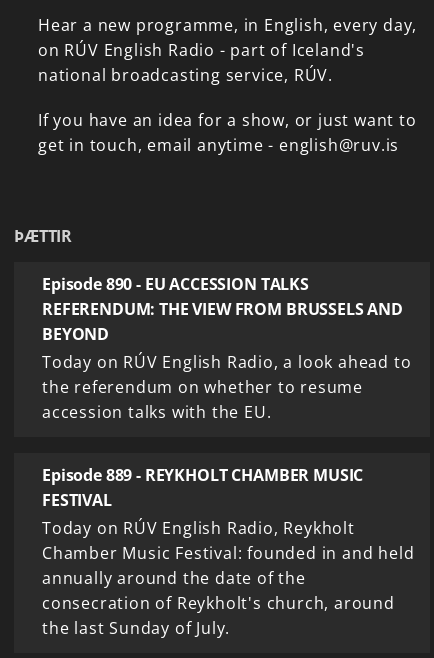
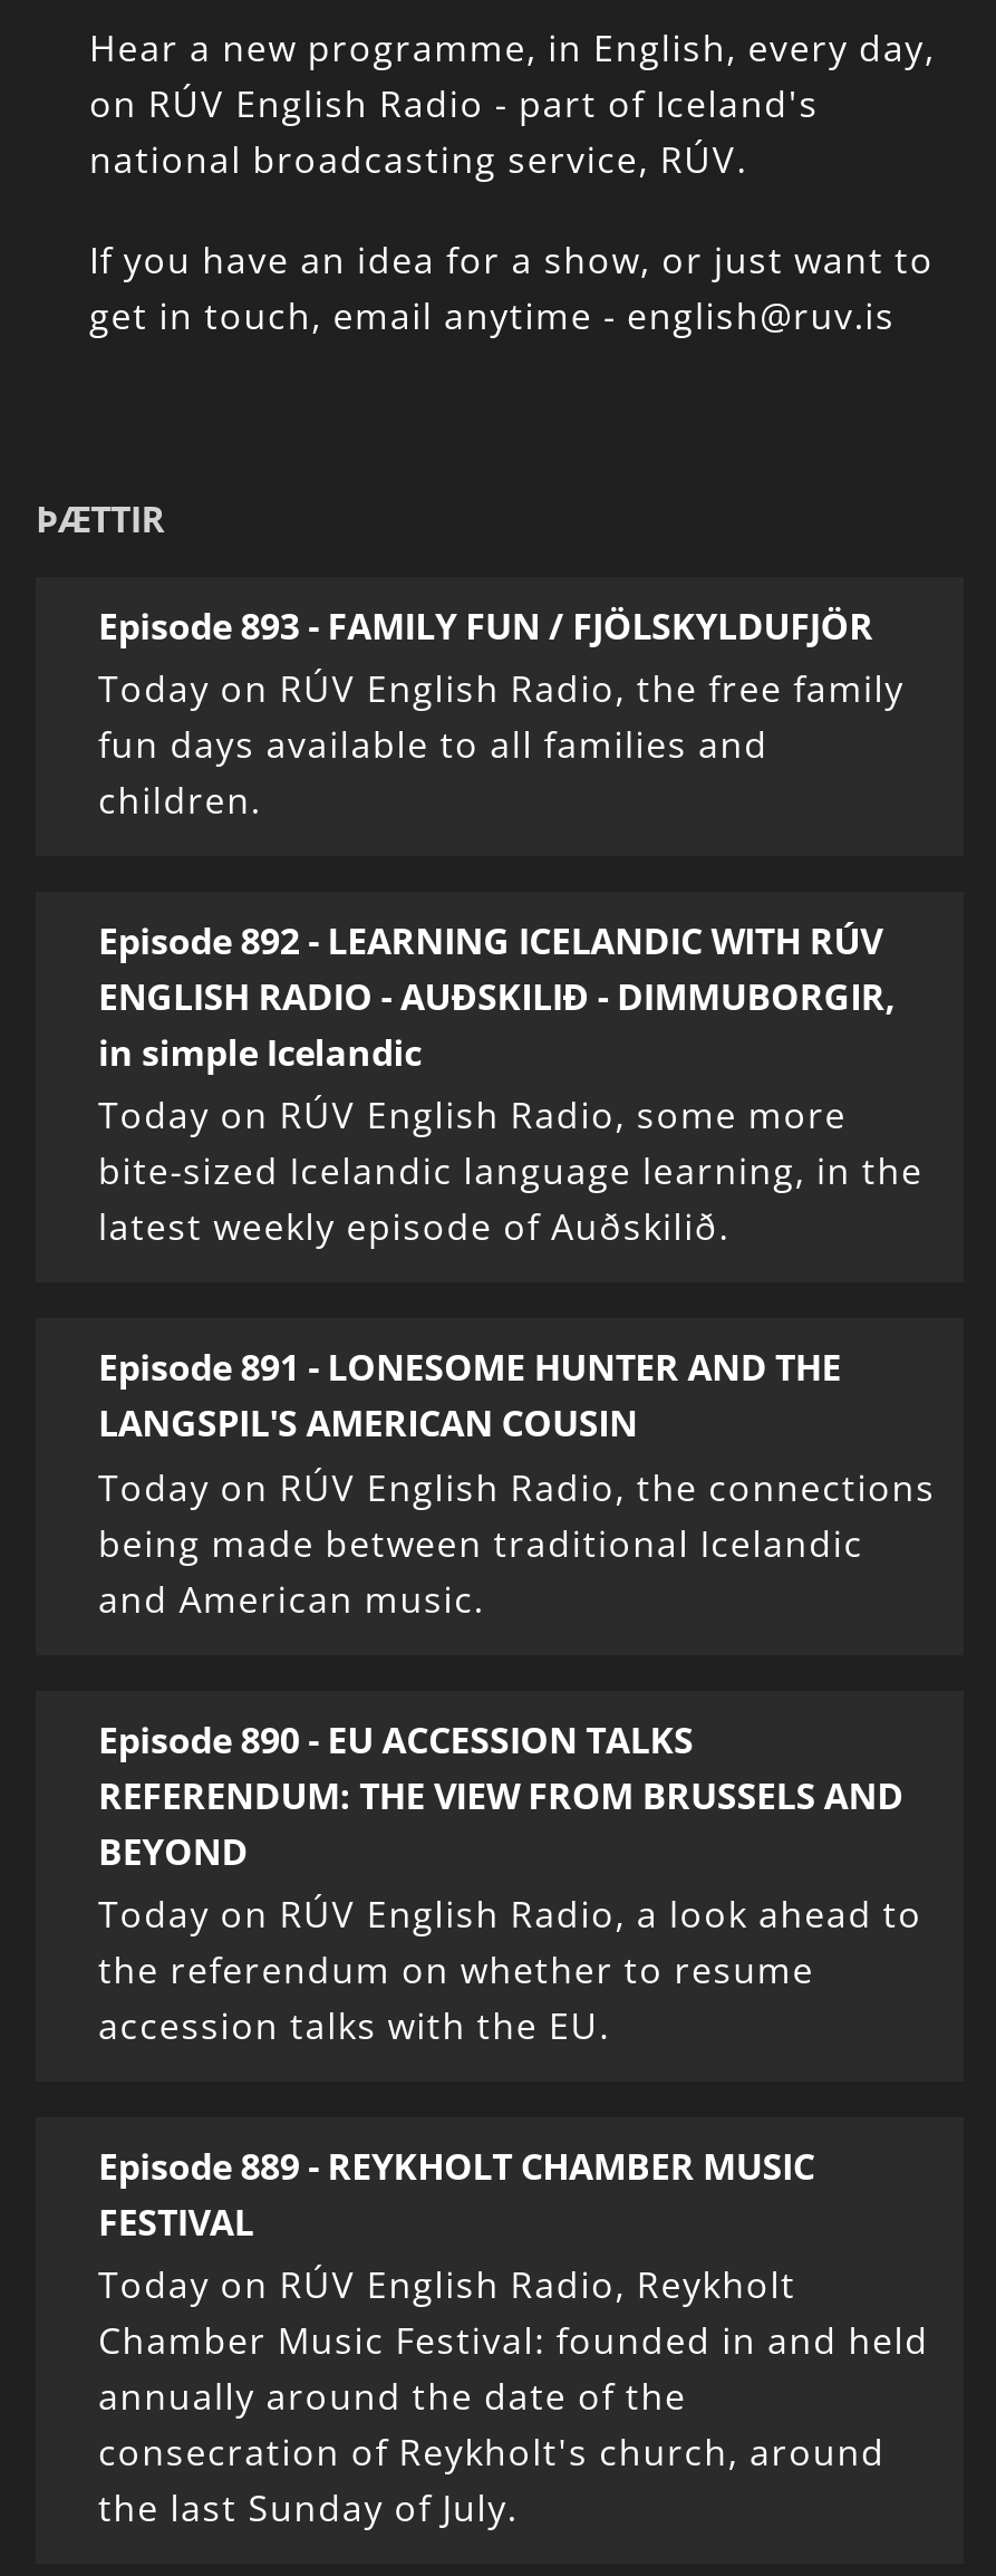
+ Episode 893 - FAMILY FUN / FJÖLSKYLDUFJÖR
+ Today on RÚV English Radio, the free family
+ fun days available to all families and
+ children.
+ Episode 892 - LEARNING ICELANDIC WITH RÚV
+ ENGLISH RADIO - AUÐSKILIÐ - DIMMUBORGIR,
+ in simple Icelandic
+ Today on RÚV English Radio, some more
+ bite-sized Icelandic language learning, in the
+ latest weekly episode of Auðskilið.
+ Episode 891 - LONESOME HUNTER AND THE
+ LANGSPIL'S AMERICAN COUSIN
+ Today on RÚV English Radio, the connections
+ being made between traditional Icelandic
+ and American music.
